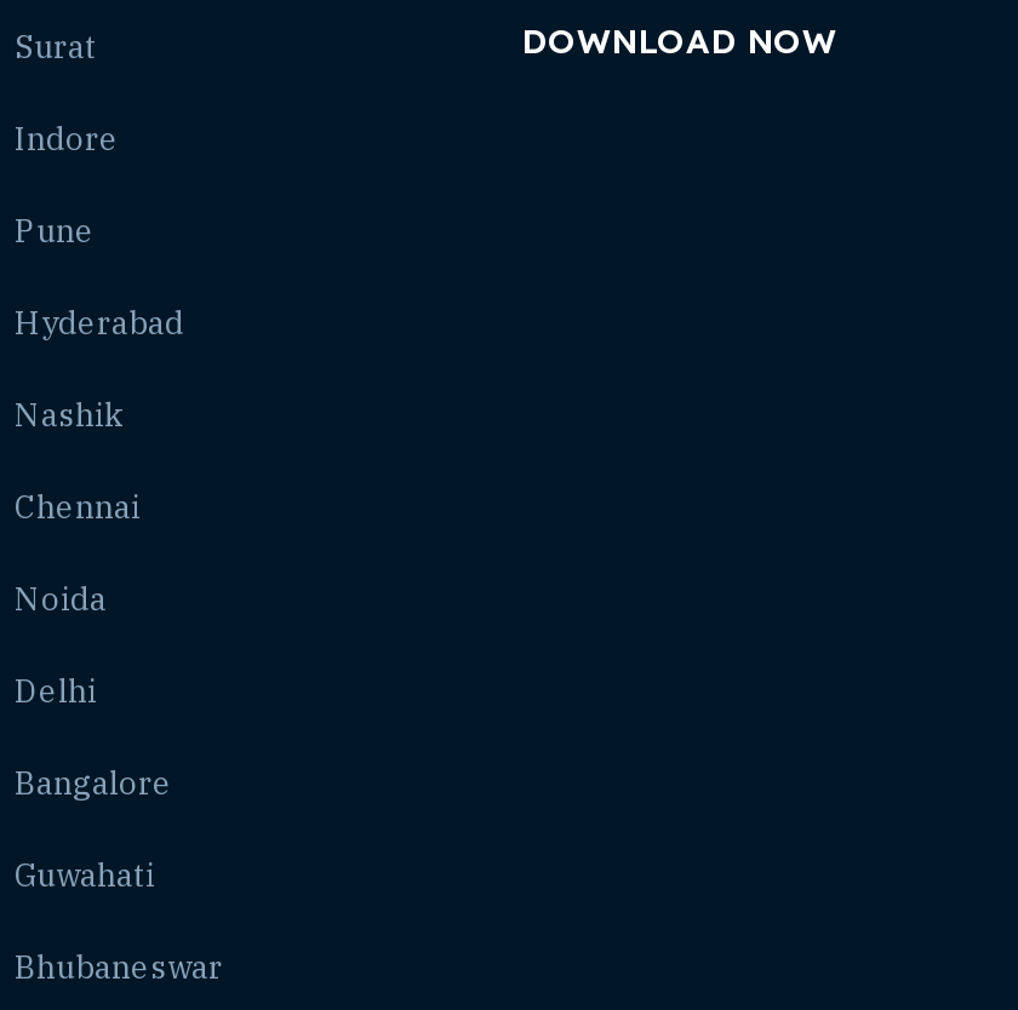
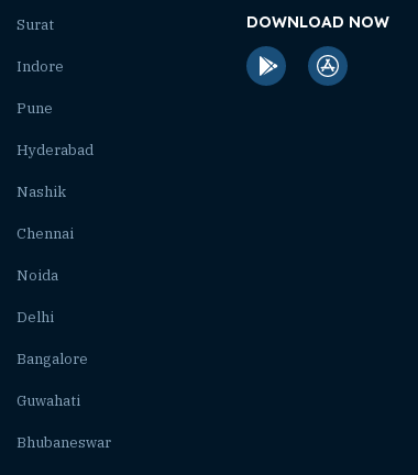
+ [image]

+ [image]
